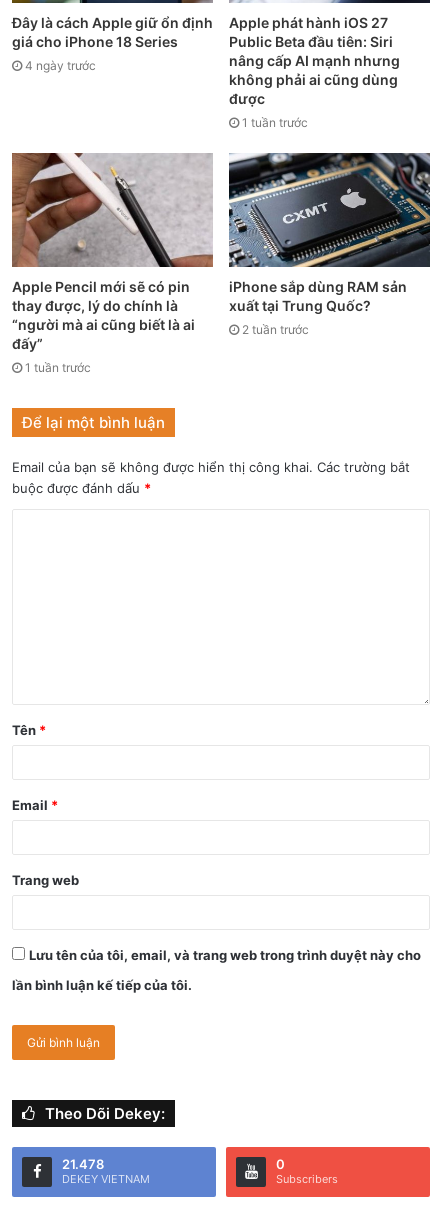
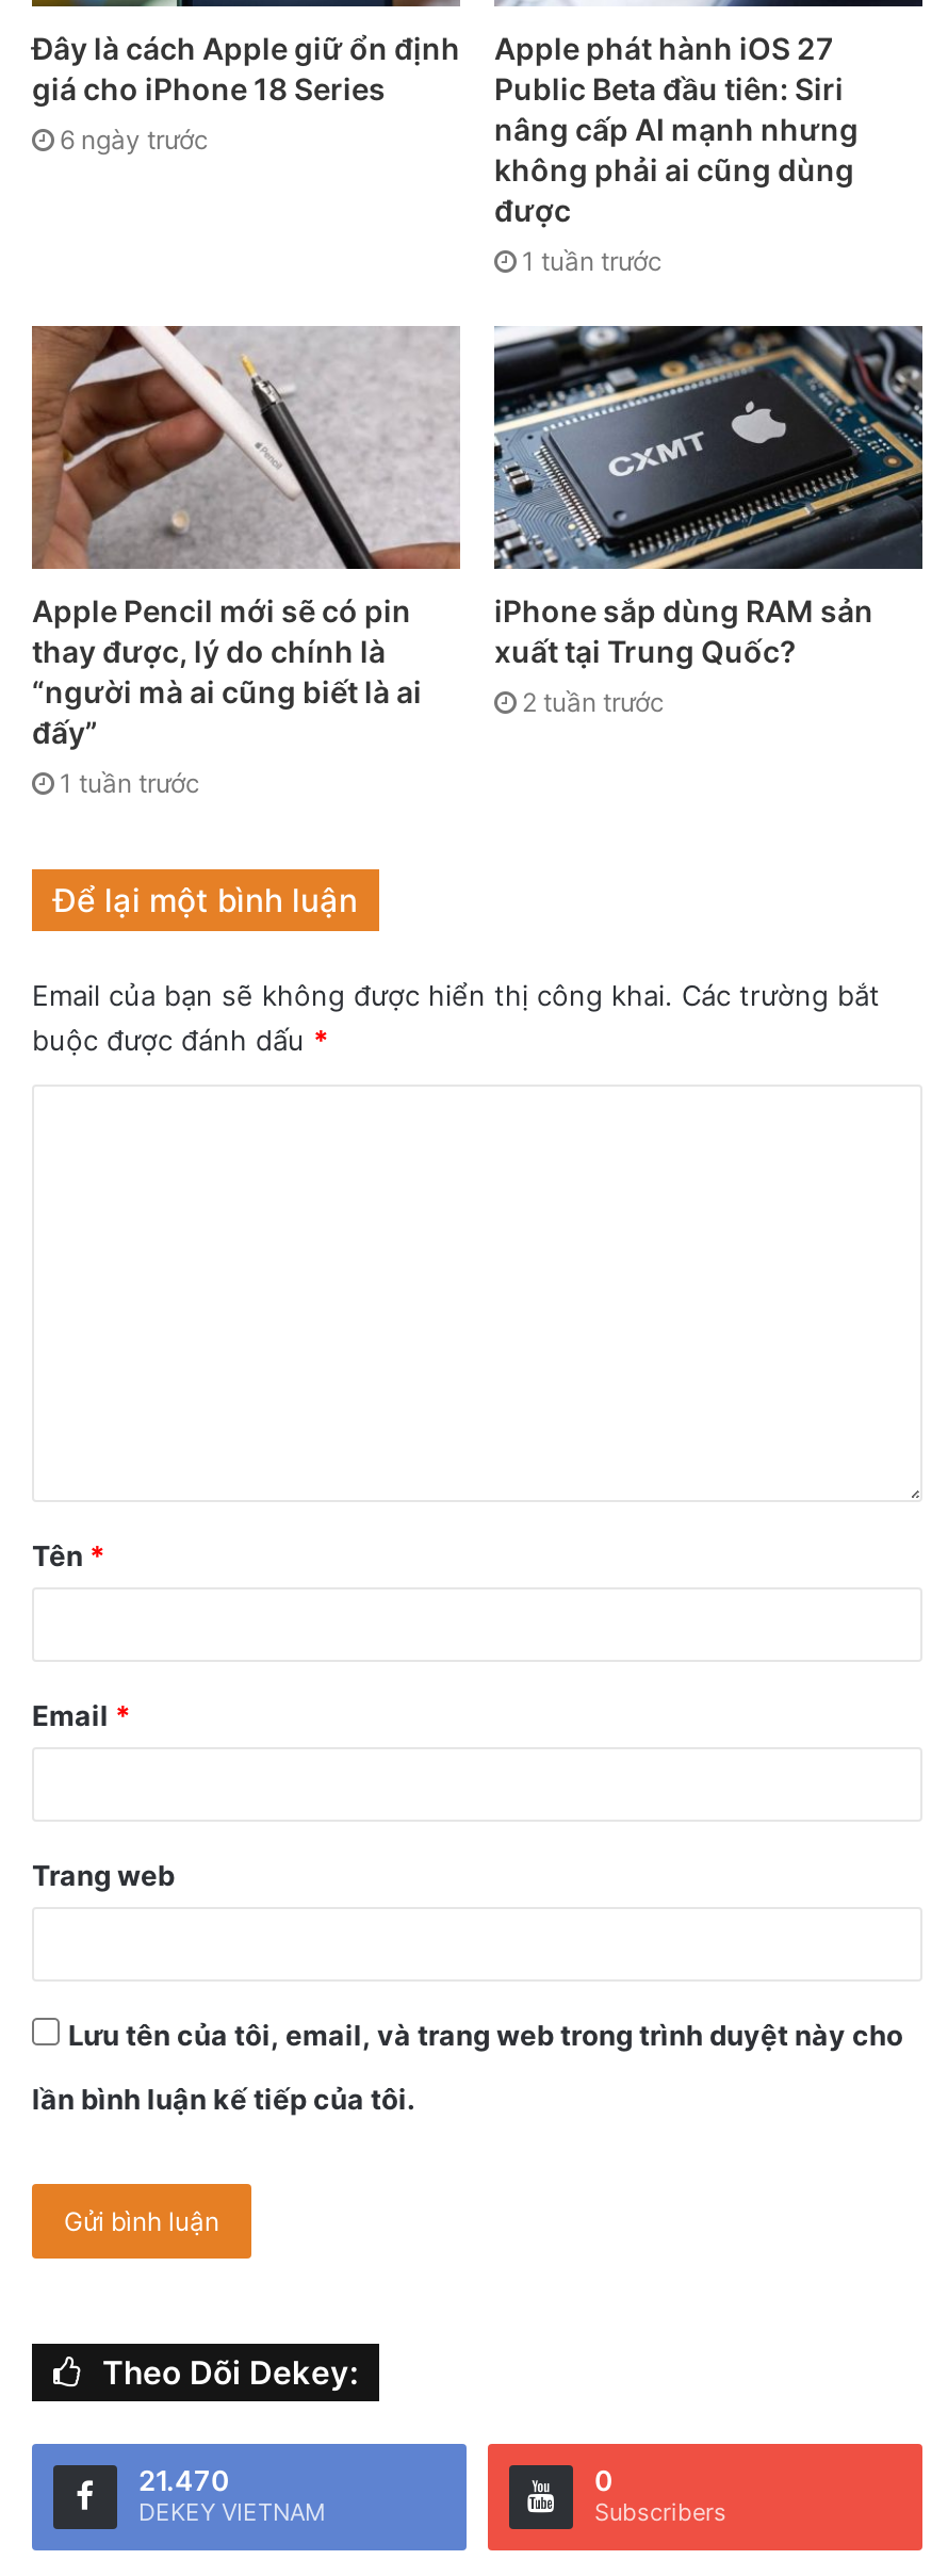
- 4 ngày trước
+ 6 ngày trước

- 21.478
+ 21.470
